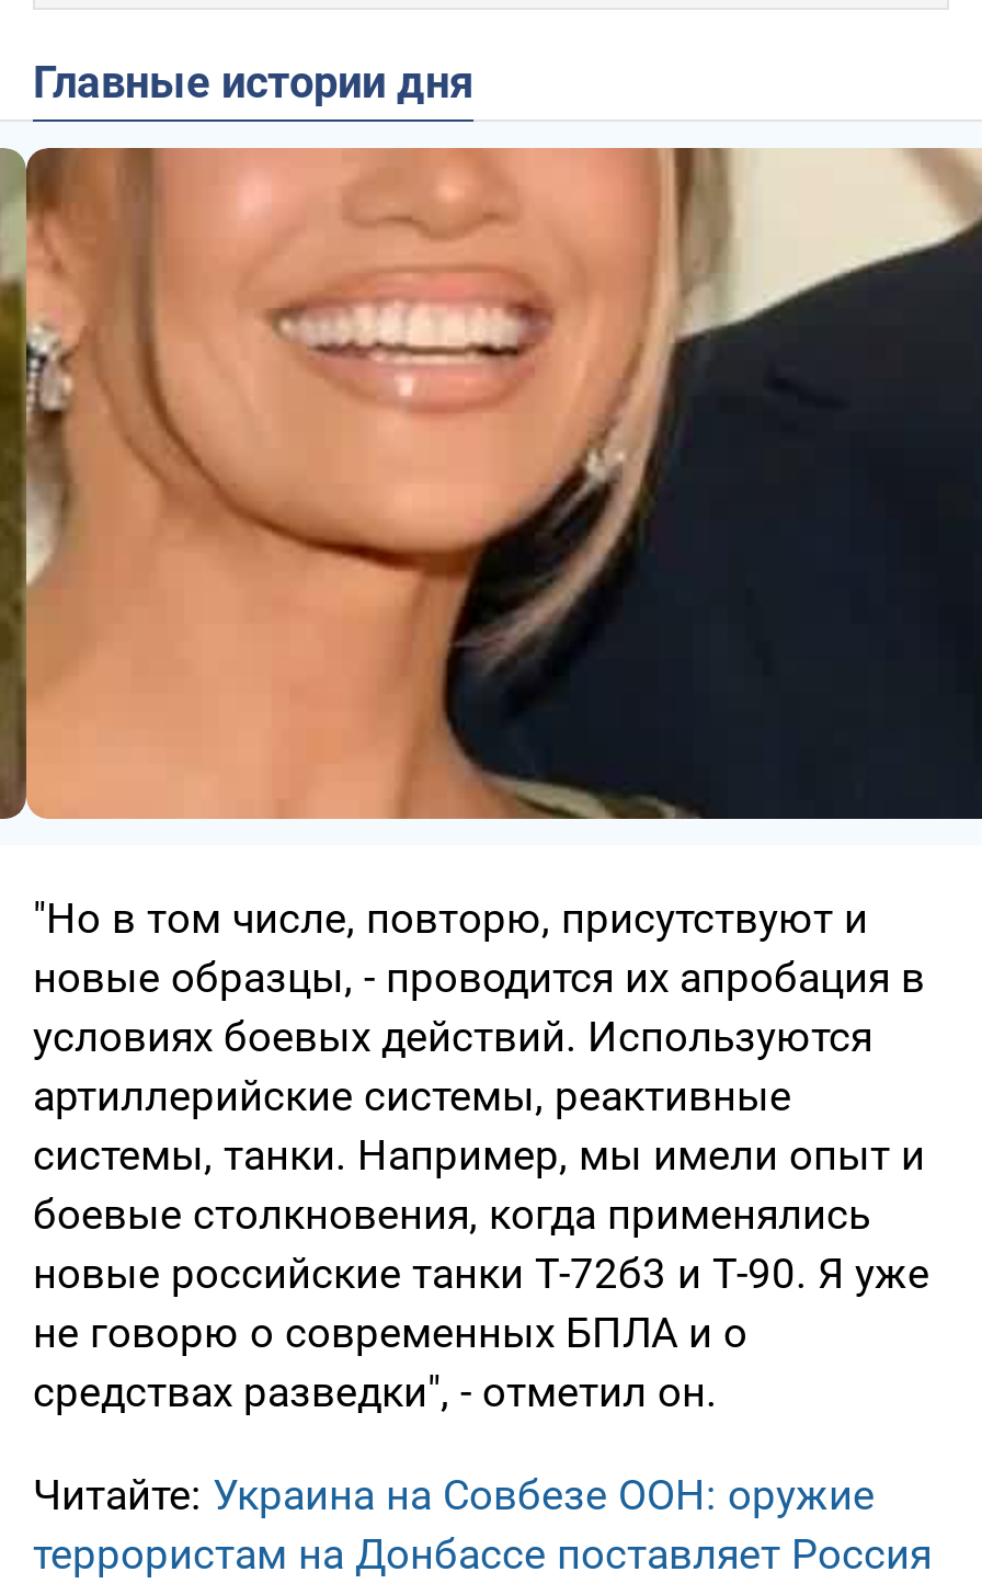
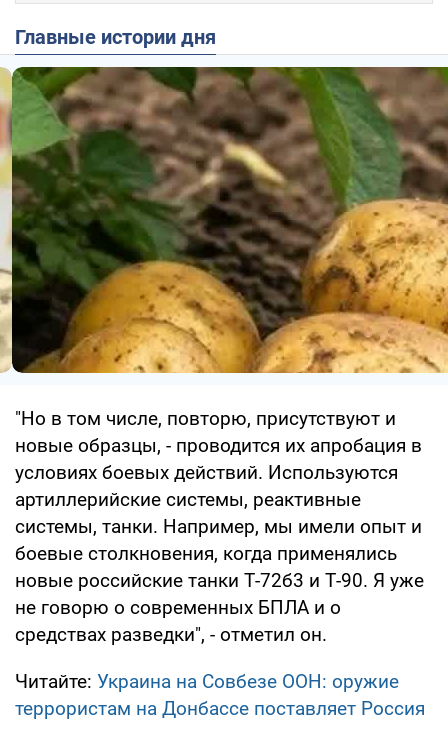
- [image]
+ [image]
